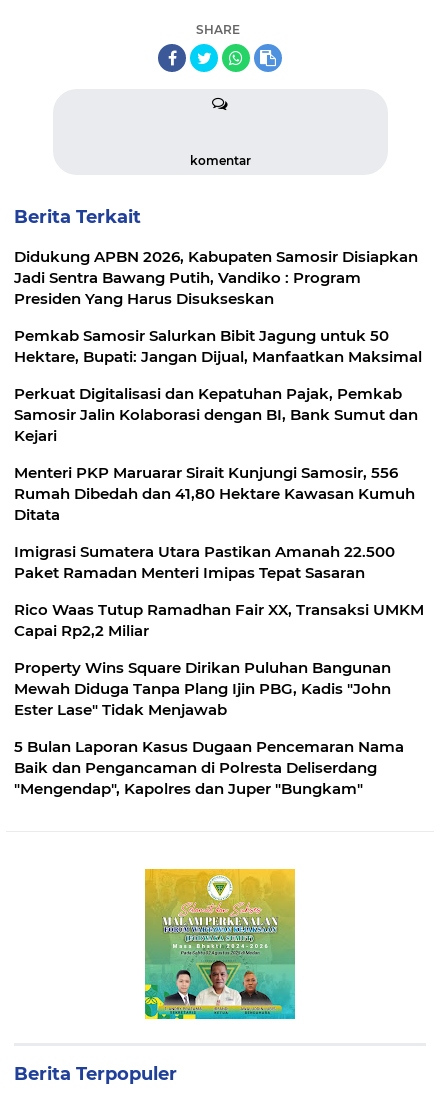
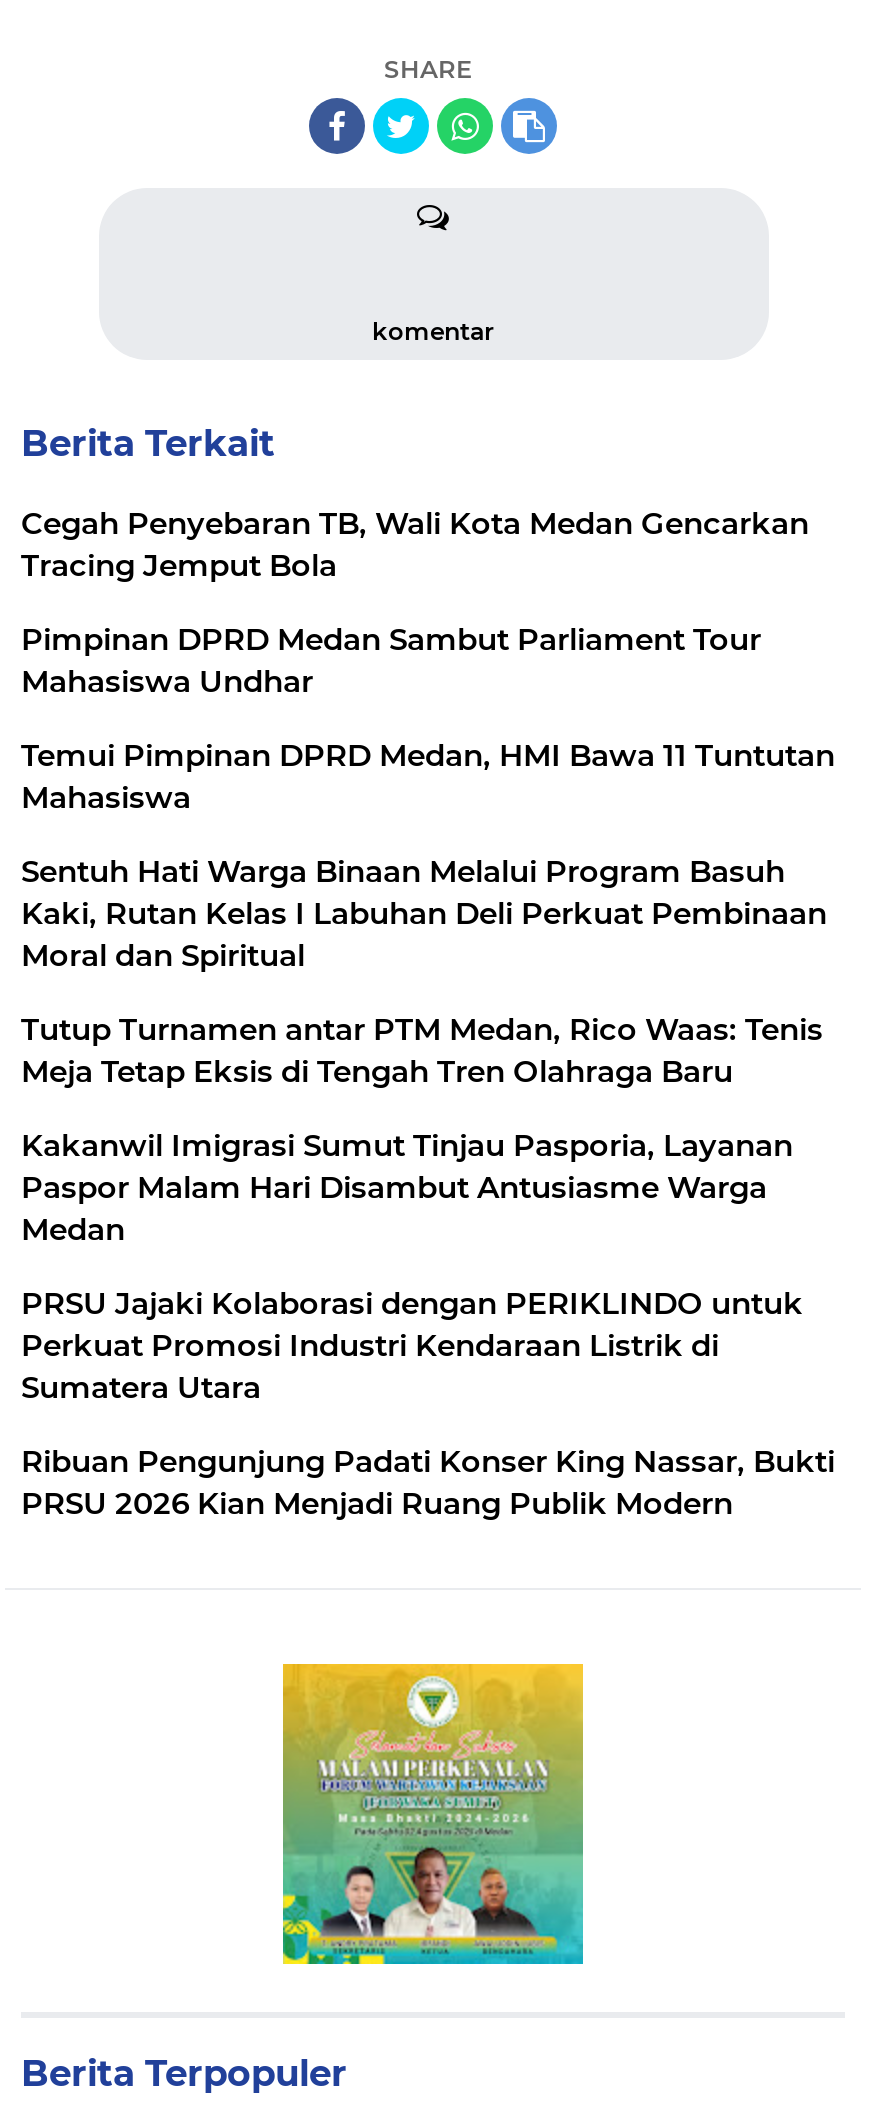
- Didukung APBN 2026, Kabupaten Samosir Disiapkan
- Jadi Sentra Bawang Putih, Vandiko : Program
- Presiden Yang Harus Disukseskan
+ Cegah Penyebaran TB, Wali Kota Medan Gencarkan
+ Tracing Jemput Bola

- Pemkab Samosir Salurkan Bibit Jagung untuk 50
- Hektare, Bupati: Jangan Dijual, Manfaatkan Maksimal
+ Pimpinan DPRD Medan Sambut Parliament Tour
+ Mahasiswa Undhar

- Perkuat Digitalisasi dan Kepatuhan Pajak, Pemkab
- Samosir Jalin Kolaborasi dengan BI, Bank Sumut dan
- Kejari
+ Temui Pimpinan DPRD Medan, HMI Bawa 11 Tuntutan
+ Mahasiswa

- Menteri PKP Maruarar Sirait Kunjungi Samosir, 556
- Rumah Dibedah dan 41,80 Hektare Kawasan Kumuh
- Ditata
+ Sentuh Hati Warga Binaan Melalui Program Basuh
+ Kaki, Rutan Kelas I Labuhan Deli Perkuat Pembinaan
+ Moral dan Spiritual

- Imigrasi Sumatera Utara Pastikan Amanah 22.500
- Paket Ramadan Menteri Imipas Tepat Sasaran
+ Tutup Turnamen antar PTM Medan, Rico Waas: Tenis
+ Meja Tetap Eksis di Tengah Tren Olahraga Baru

- Rico Waas Tutup Ramadhan Fair XX, Transaksi UMKM
- Capai Rp2,2 Miliar
+ Kakanwil Imigrasi Sumut Tinjau Pasporia, Layanan
+ Paspor Malam Hari Disambut Antusiasme Warga
+ Medan

- Property Wins Square Dirikan Puluhan Bangunan
- Mewah Diduga Tanpa Plang Ijin PBG, Kadis "John
- Ester Lase" Tidak Menjawab
+ PRSU Jajaki Kolaborasi dengan PERIKLINDO untuk
+ Perkuat Promosi Industri Kendaraan Listrik di
+ Sumatera Utara

- 5 Bulan Laporan Kasus Dugaan Pencemaran Nama
- Baik dan Pengancaman di Polresta Deliserdang
- "Mengendap", Kapolres dan Juper "Bungkam"
+ Ribuan Pengunjung Padati Konser King Nassar, Bukti
+ PRSU 2026 Kian Menjadi Ruang Publik Modern
